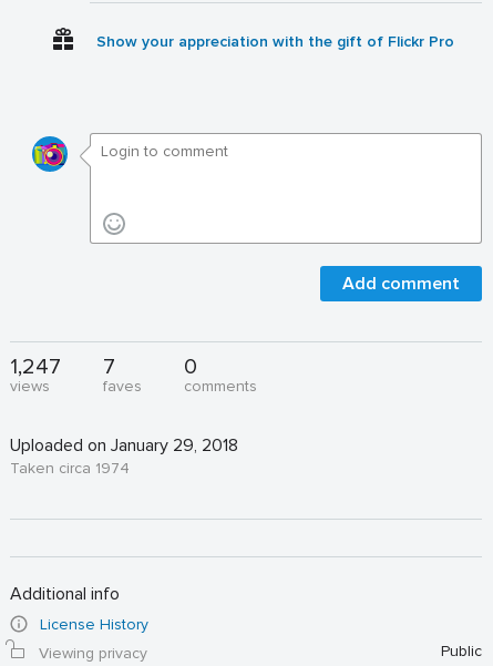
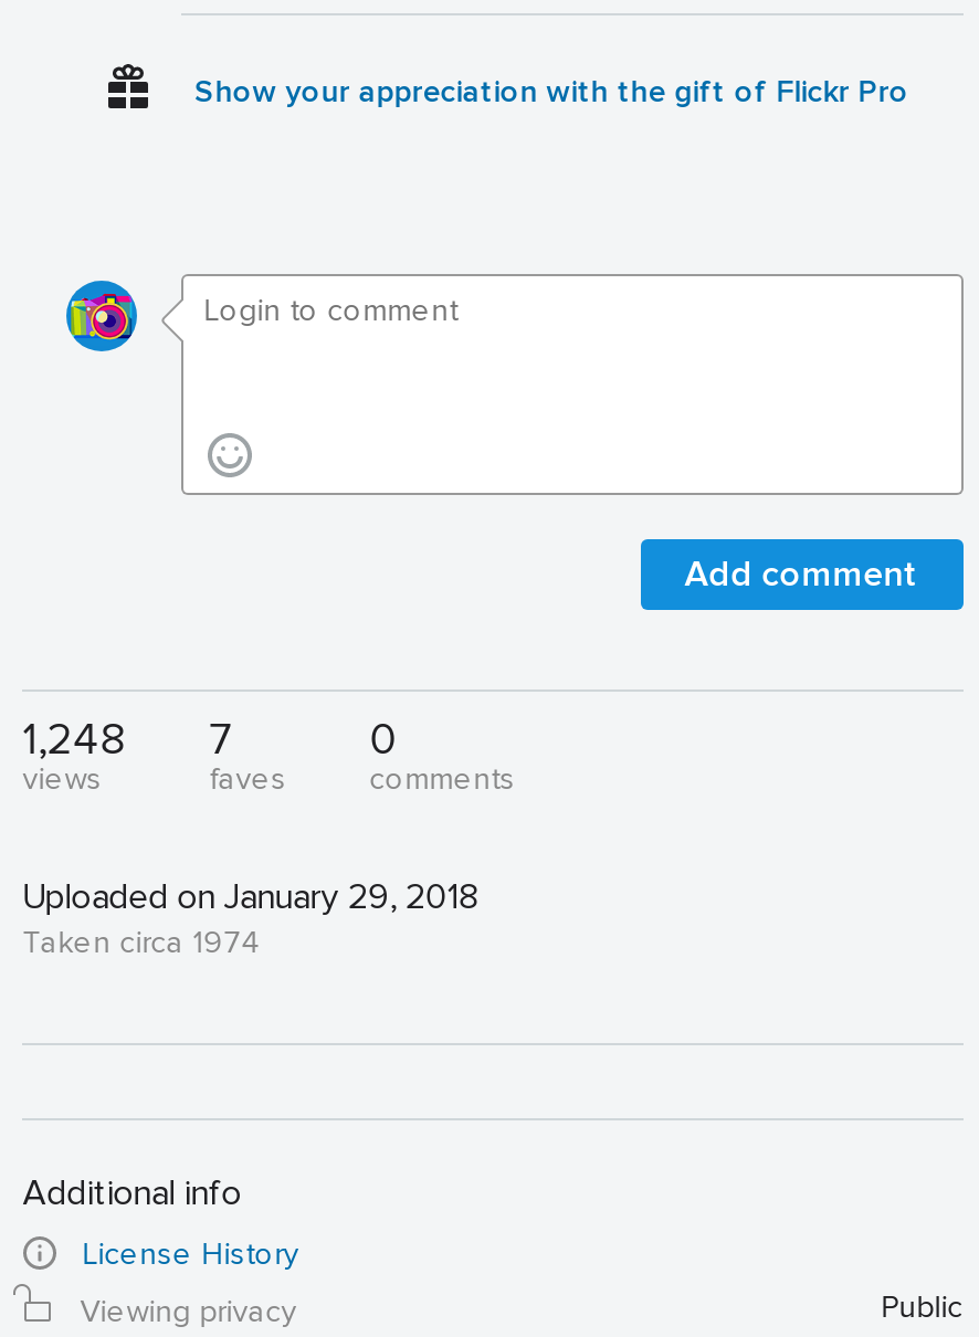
- 1,247 7
+ 1,248 7
